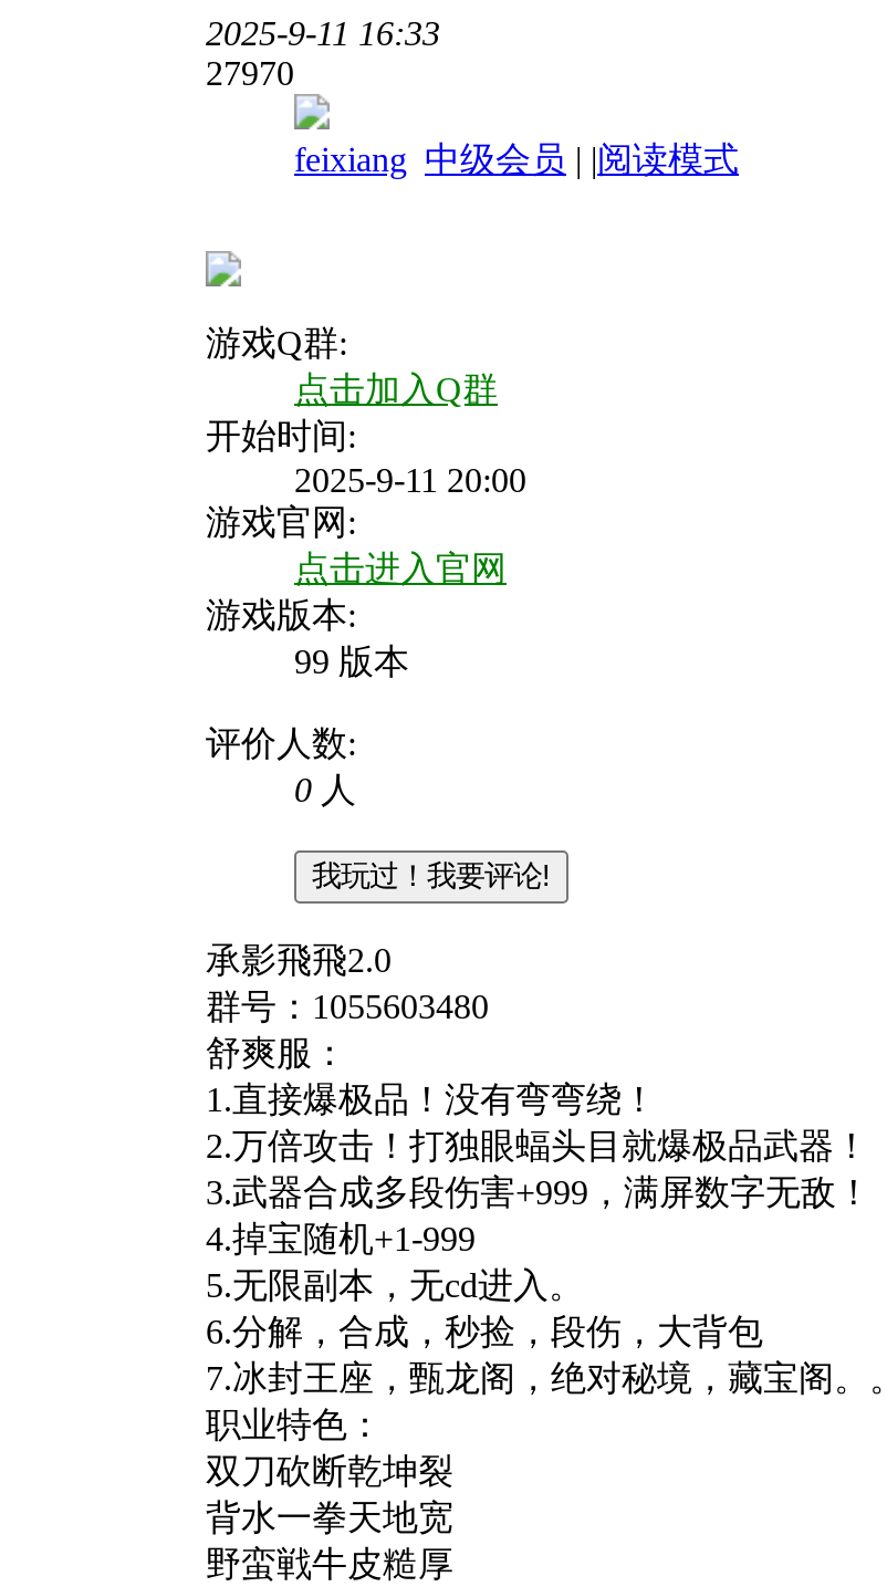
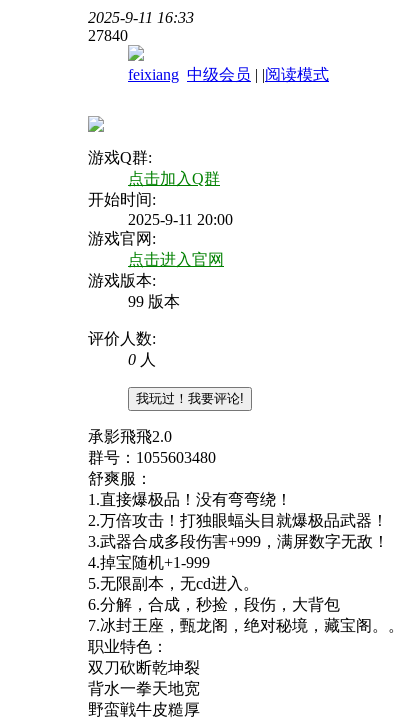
- 27970
+ 27840
